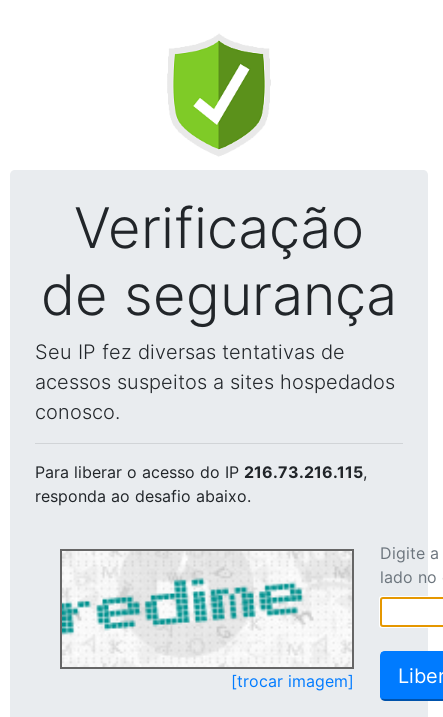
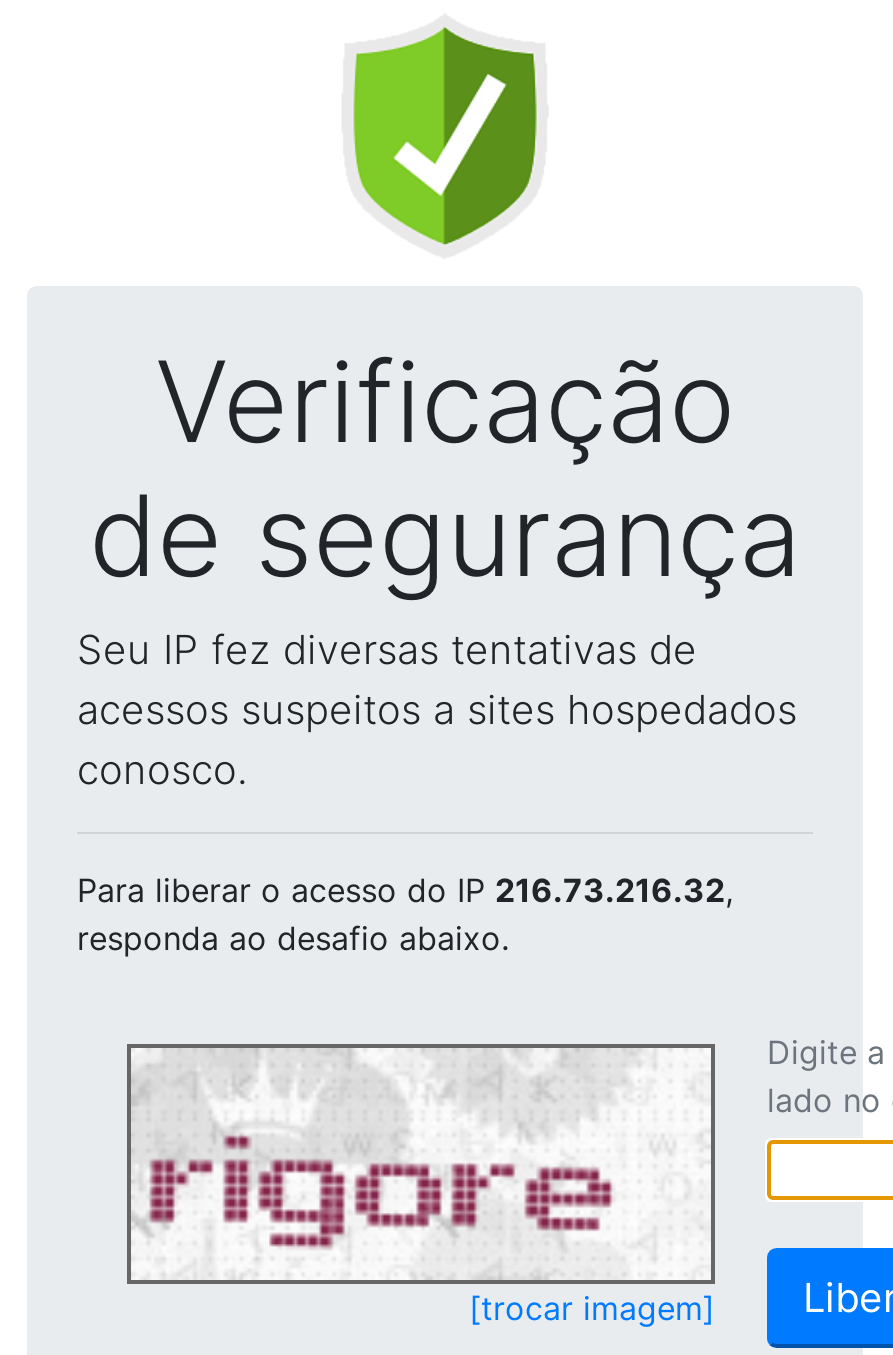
- Para liberar o acesso do IP 216.73.216.115,
+ Para liberar o acesso do IP 216.73.216.32,

- [image]
+ [image]
